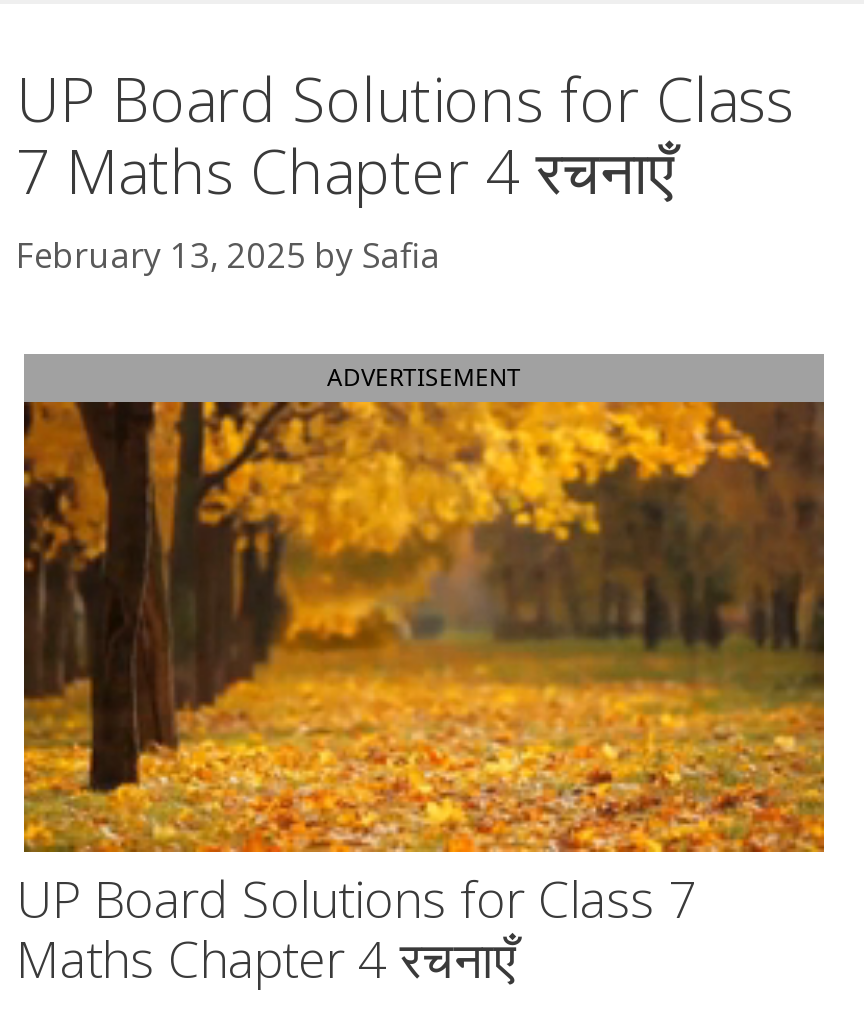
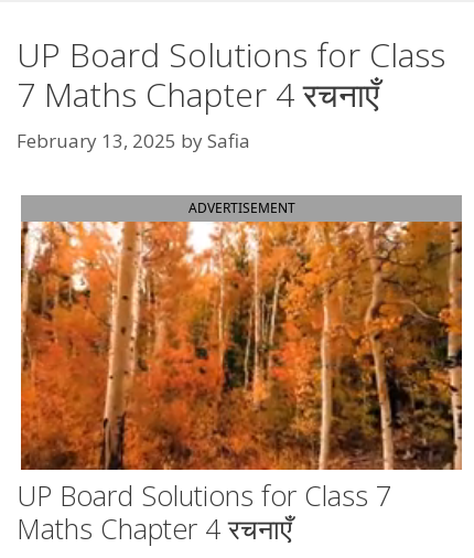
- [image]
+ [image]
